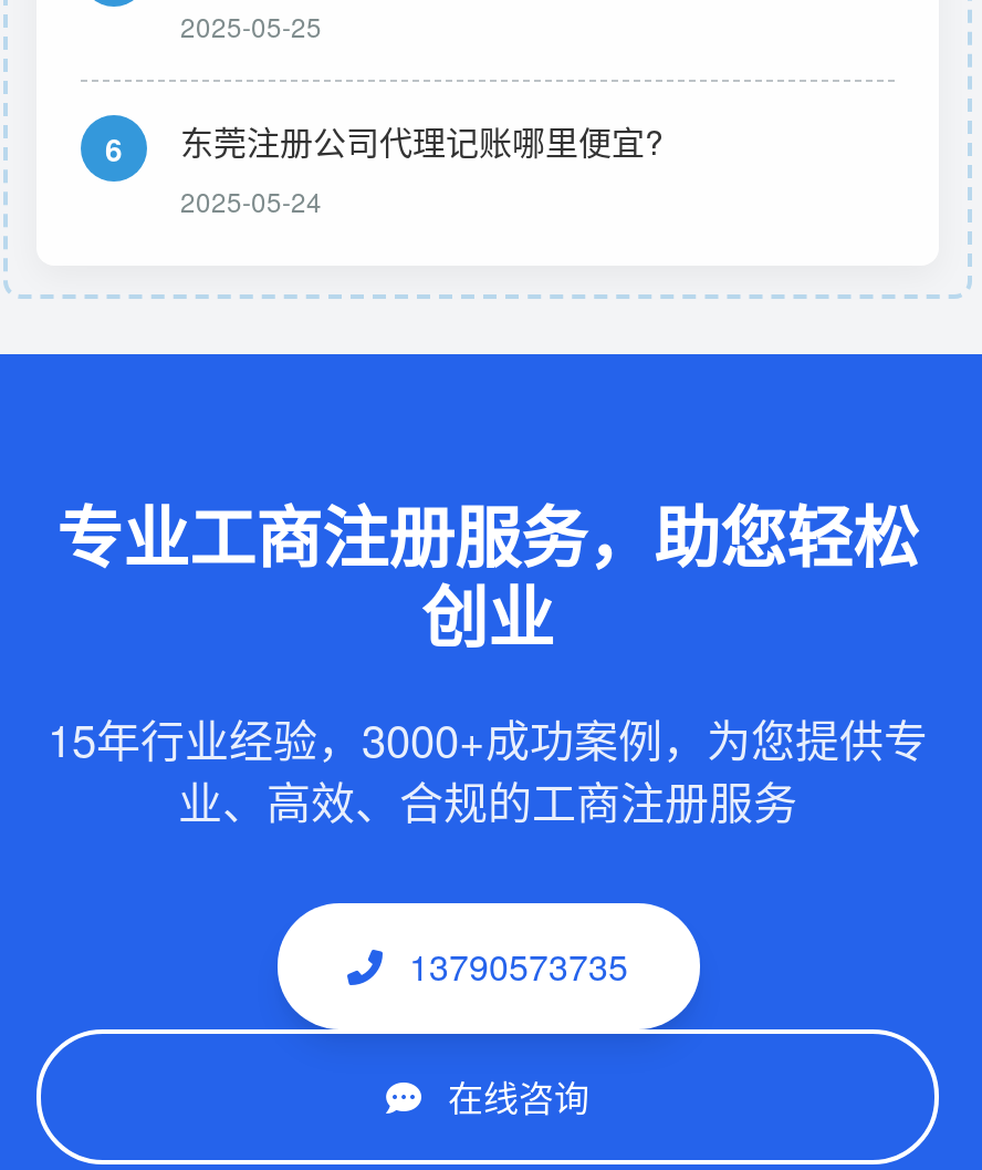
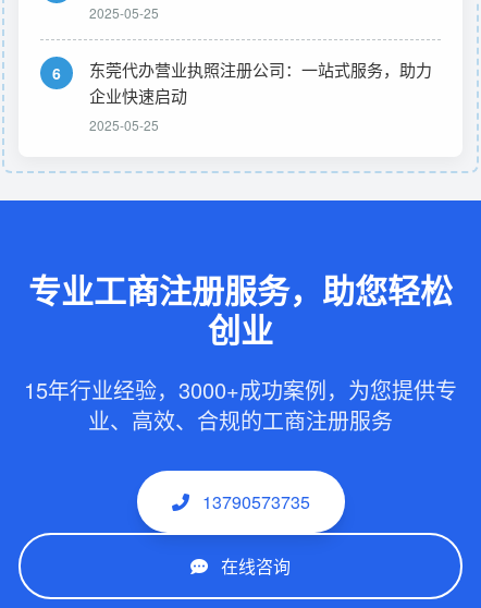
- 东莞注册公司代理记账哪里便宜?
- 2025-05-24
+ 东莞代办营业执照注册公司：一站式服务，助力
+ 企业快速启动
+ 2025-05-25
